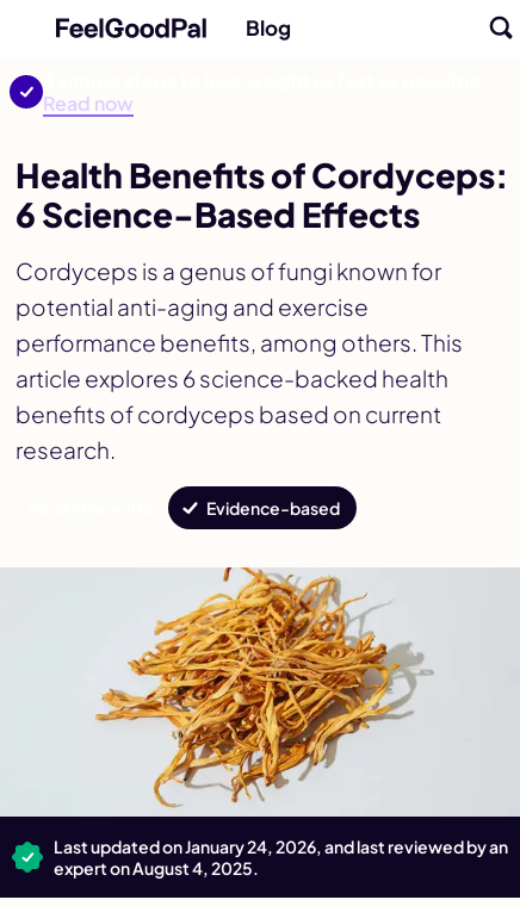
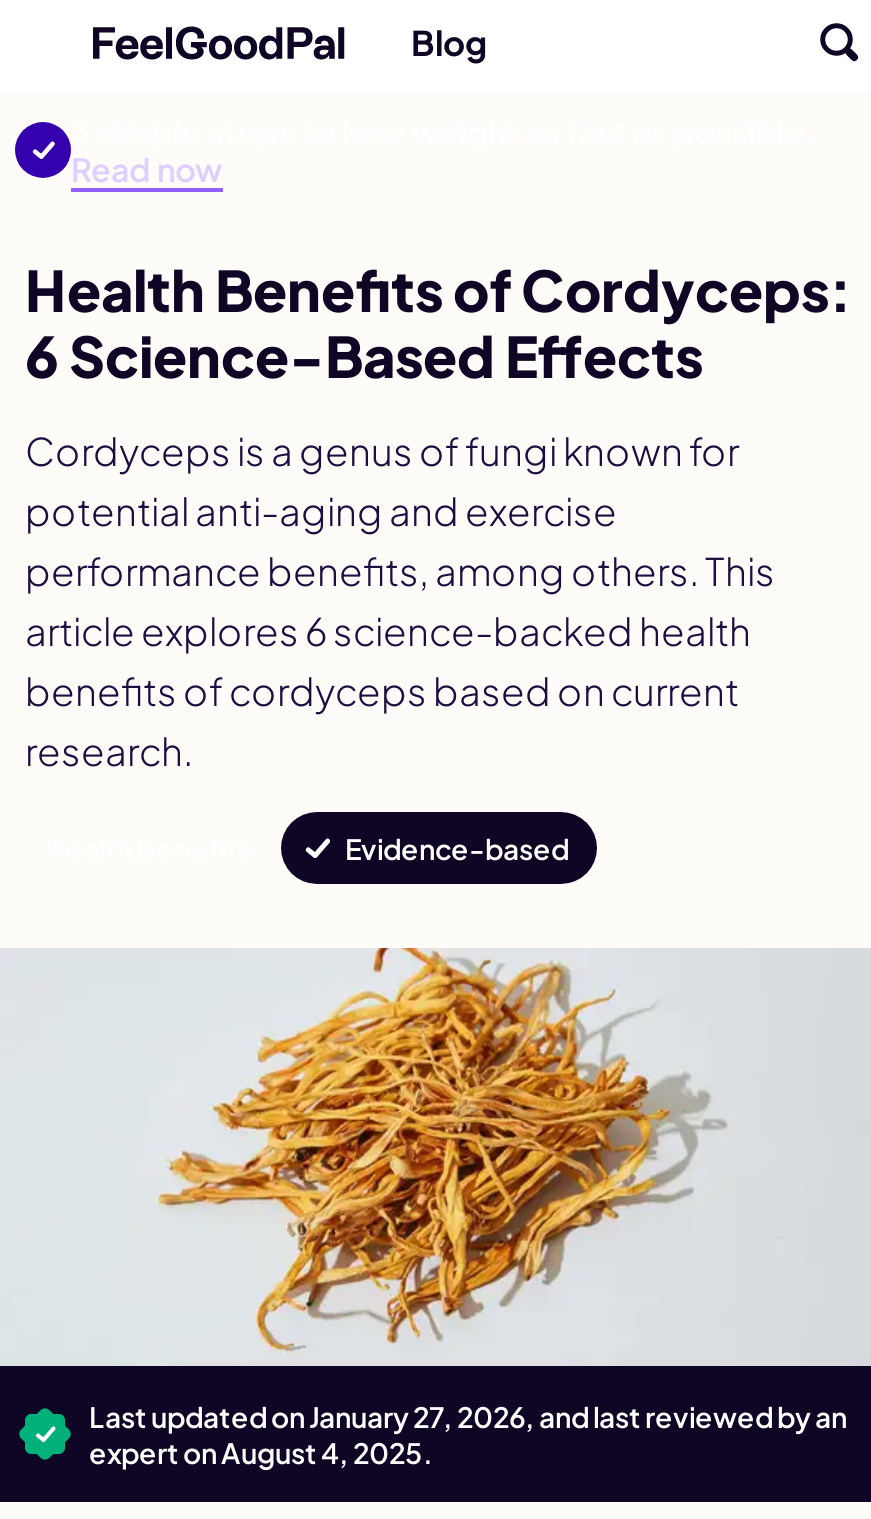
- Last updated on January 24, 2026, and last reviewed by an
+ Last updated on January 27, 2026, and last reviewed by an
